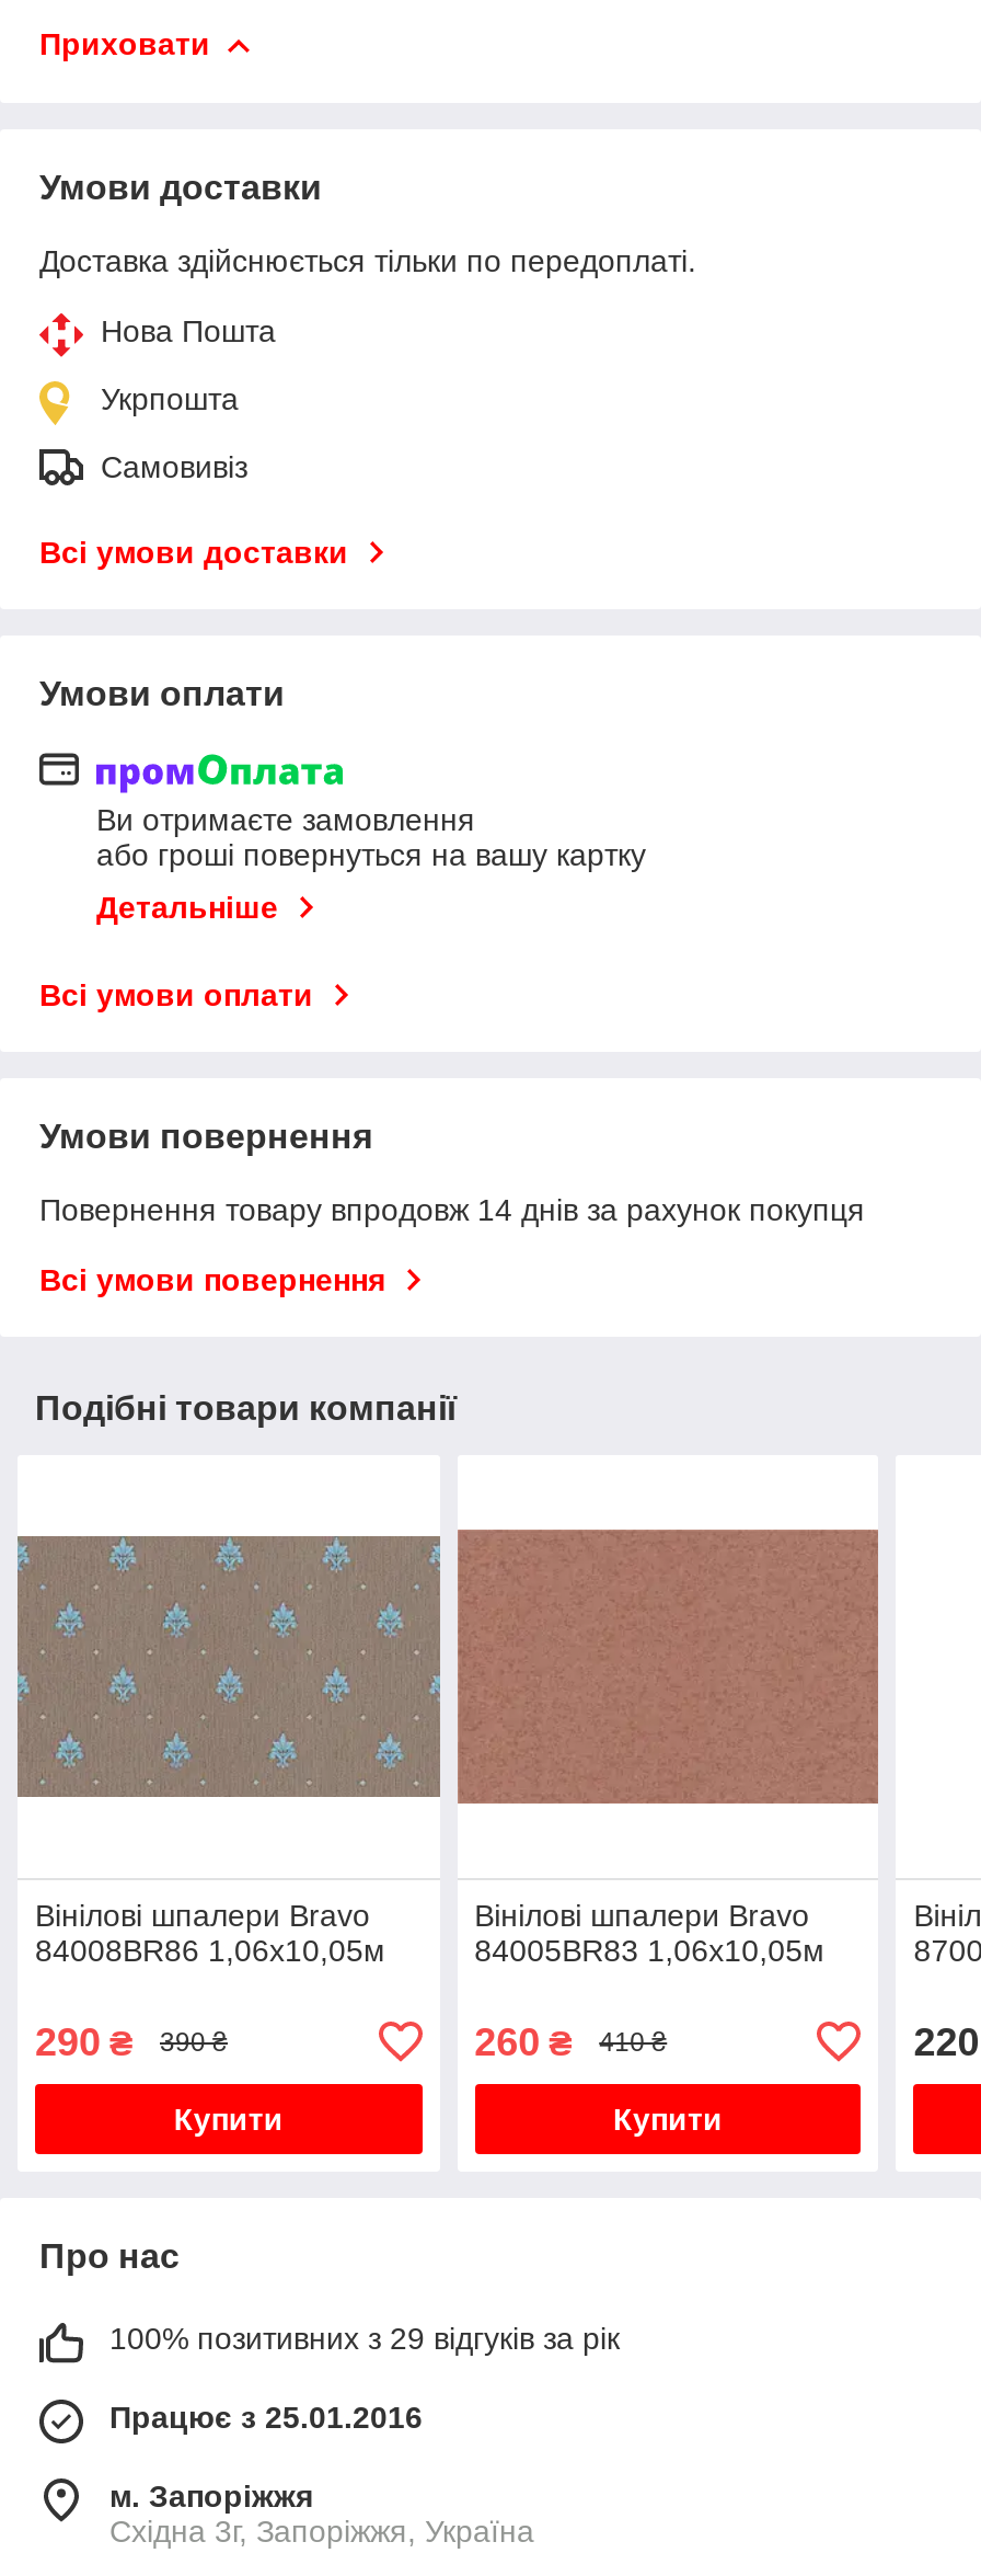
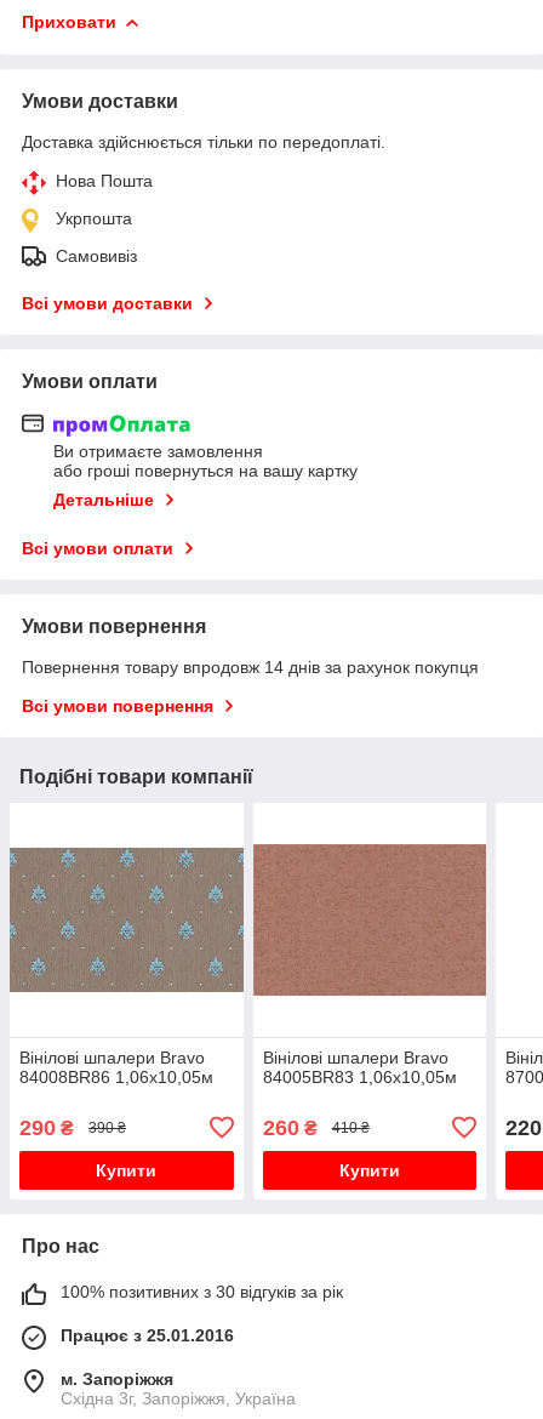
- 100% позитивних з 29 відгуків за рік
+ 100% позитивних з 30 відгуків за рік
